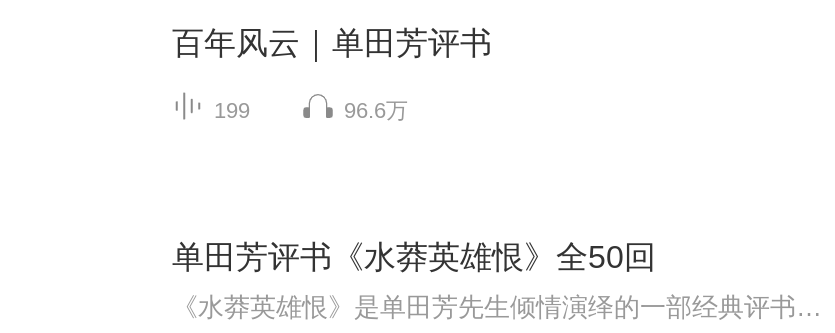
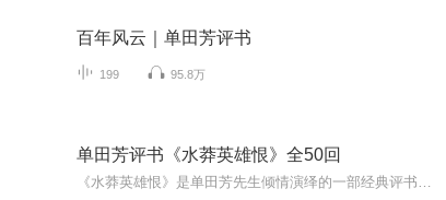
- 96.6万
+ 95.8万
